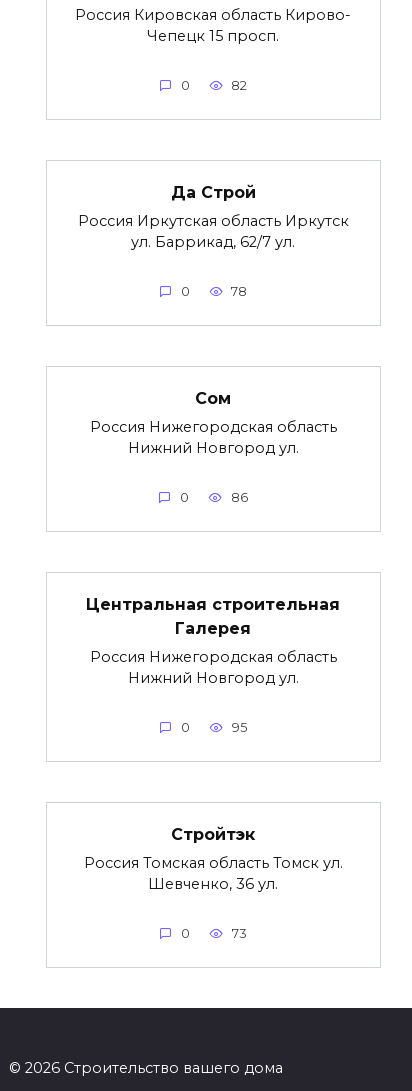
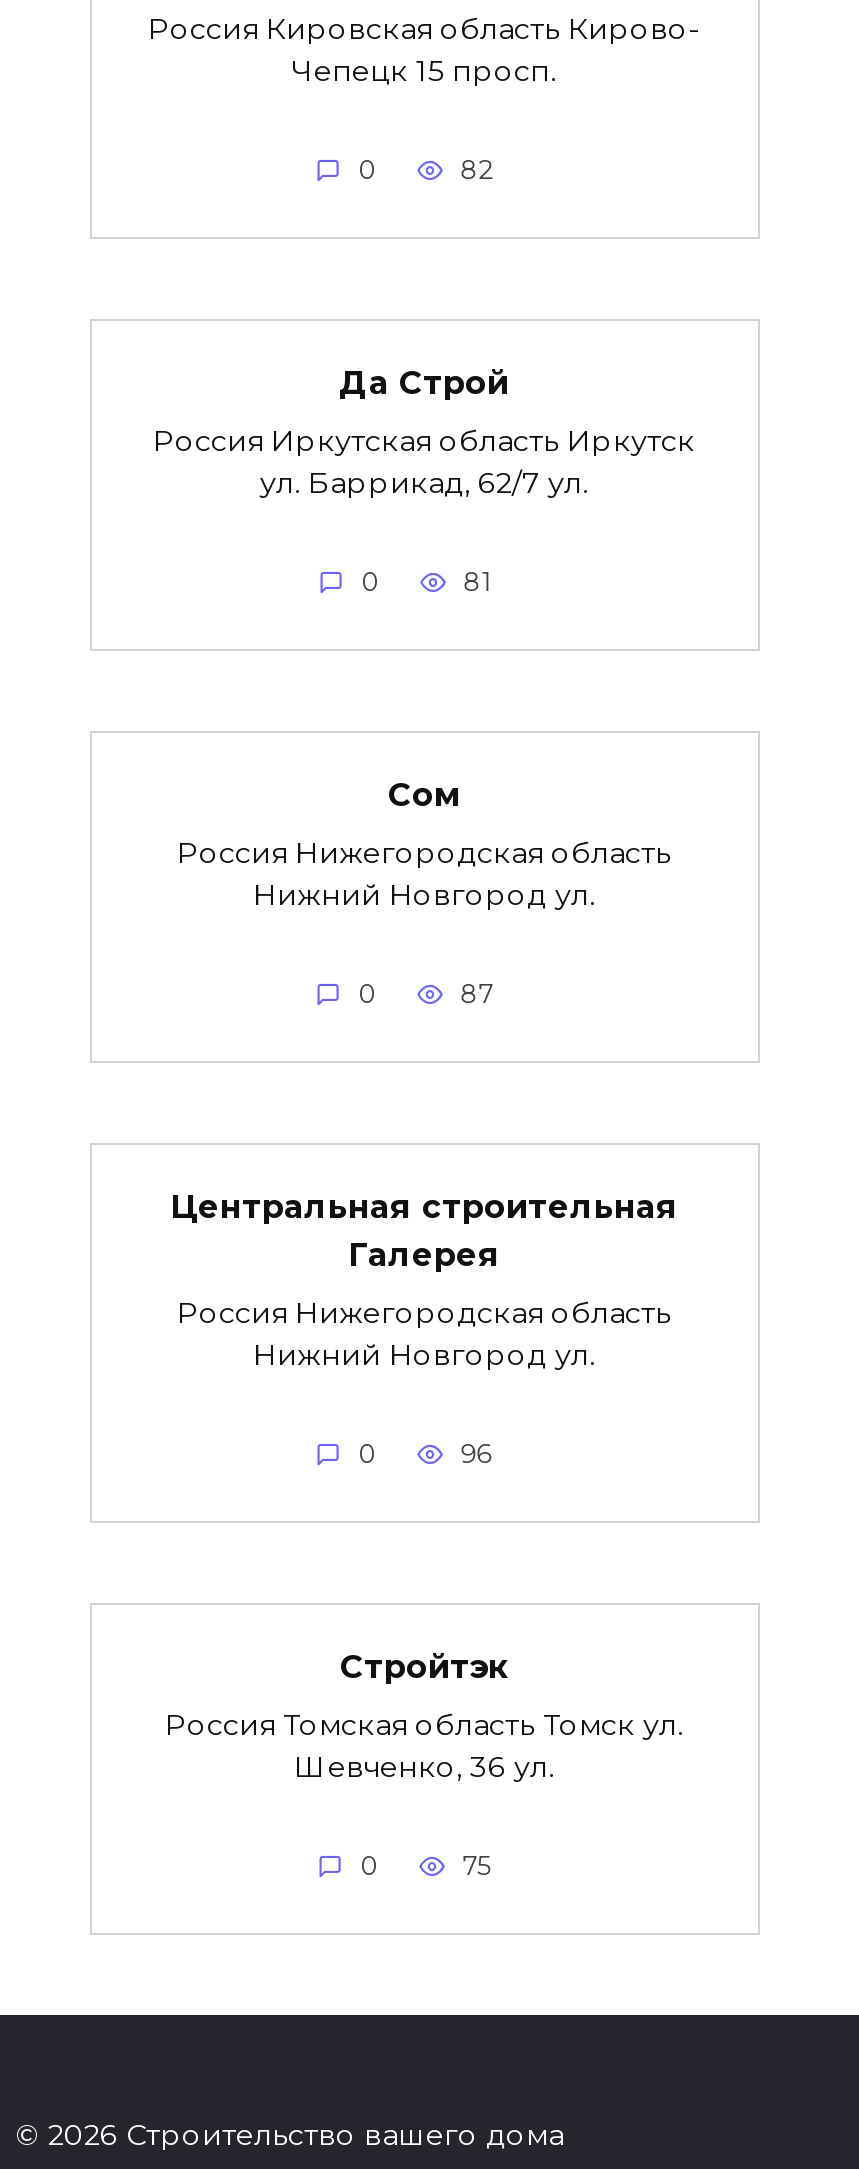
- 78
+ 81

- 86
+ 87

- 95
+ 96

- 73
+ 75
